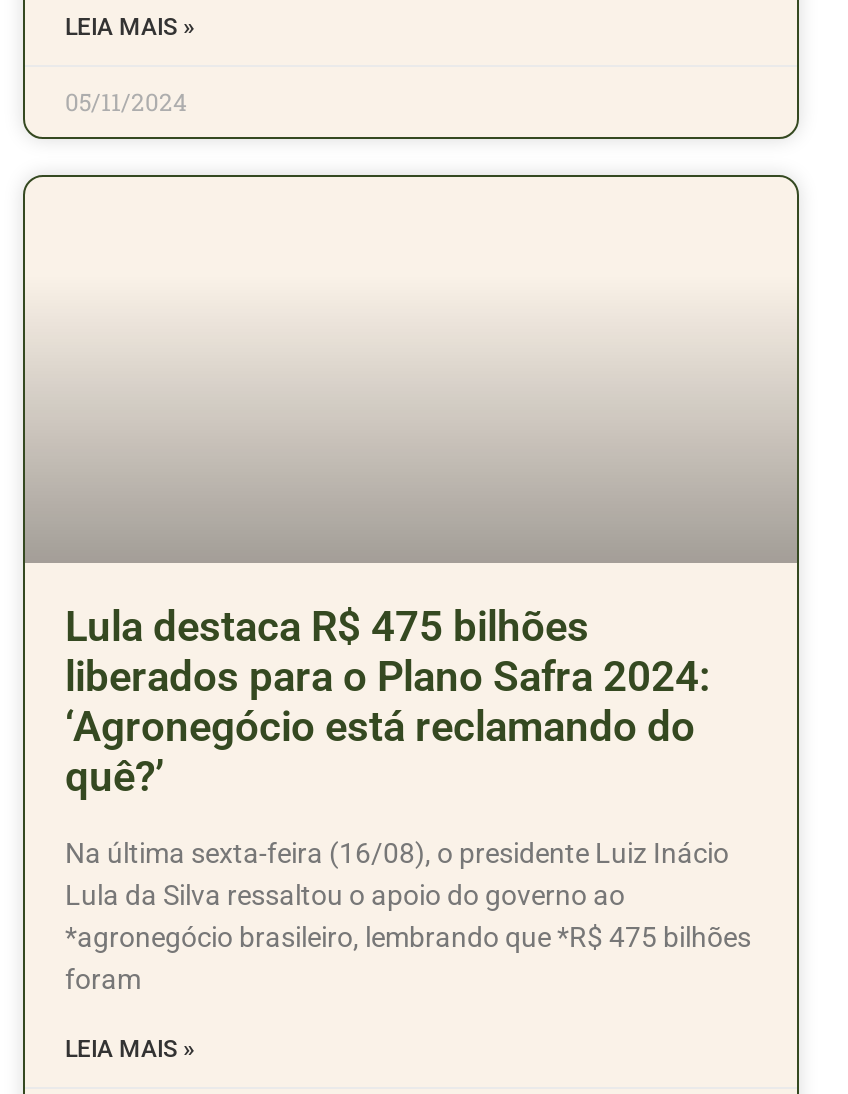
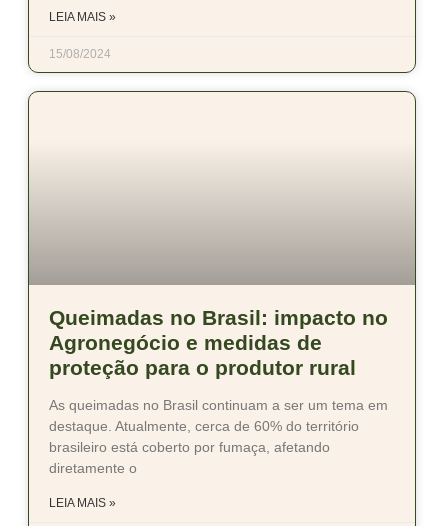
- 05/11/2024
+ 15/08/2024

- Lula destaca R$ 475 bilhões
- liberados para o Plano Safra 2024:
- ‘Agronegócio está reclamando do
- quê?’
+ Queimadas no Brasil: impacto no
+ Agronegócio e medidas de
+ proteção para o produtor rural

- Na última sexta-feira (16/08), o presidente Luiz Inácio
- Lula da Silva ressaltou o apoio do governo ao
- *agronegócio brasileiro, lembrando que *R$ 475 bilhões
- foram
+ As queimadas no Brasil continuam a ser um tema em
+ destaque. Atualmente, cerca de 60% do território
+ brasileiro está coberto por fumaça, afetando
+ diretamente o
